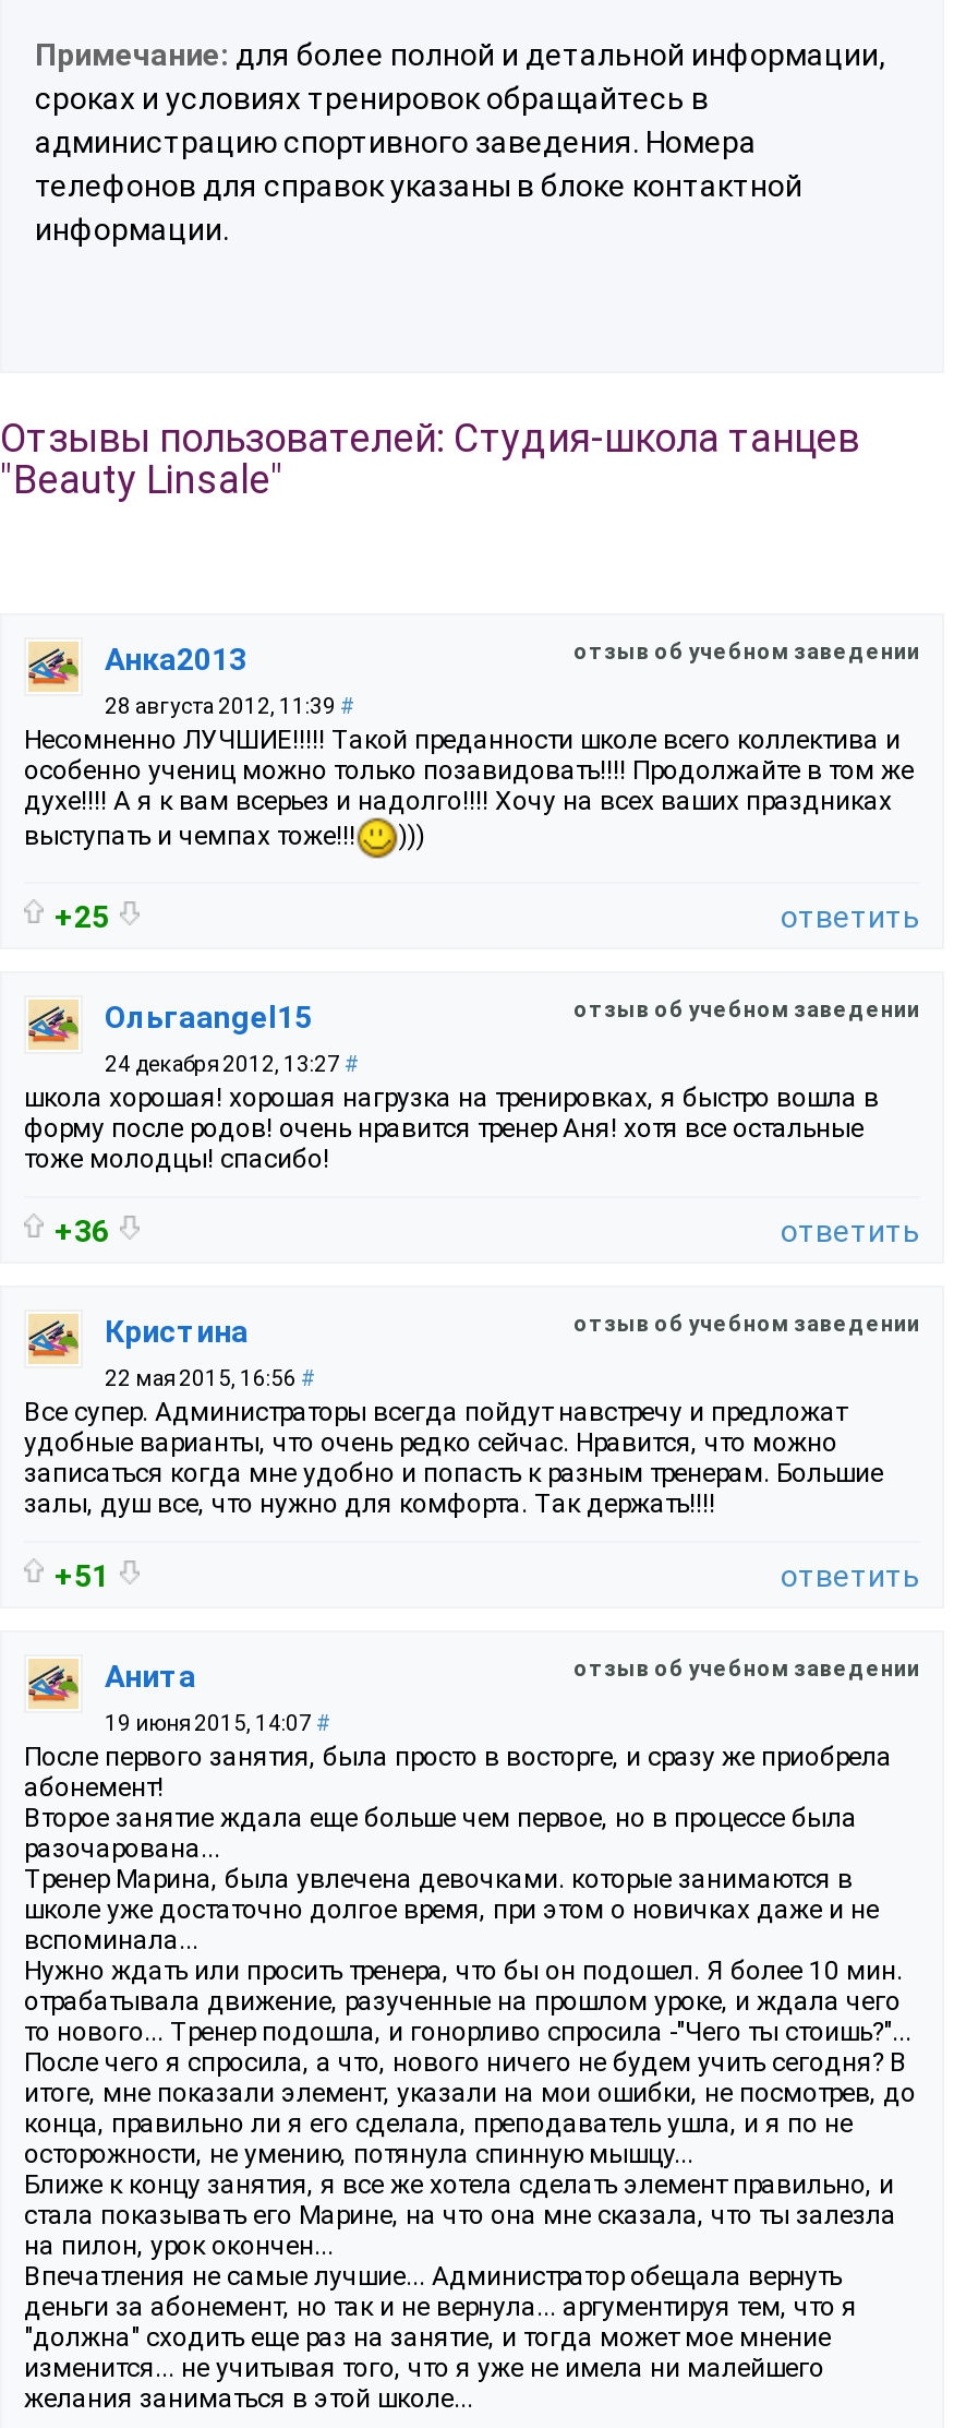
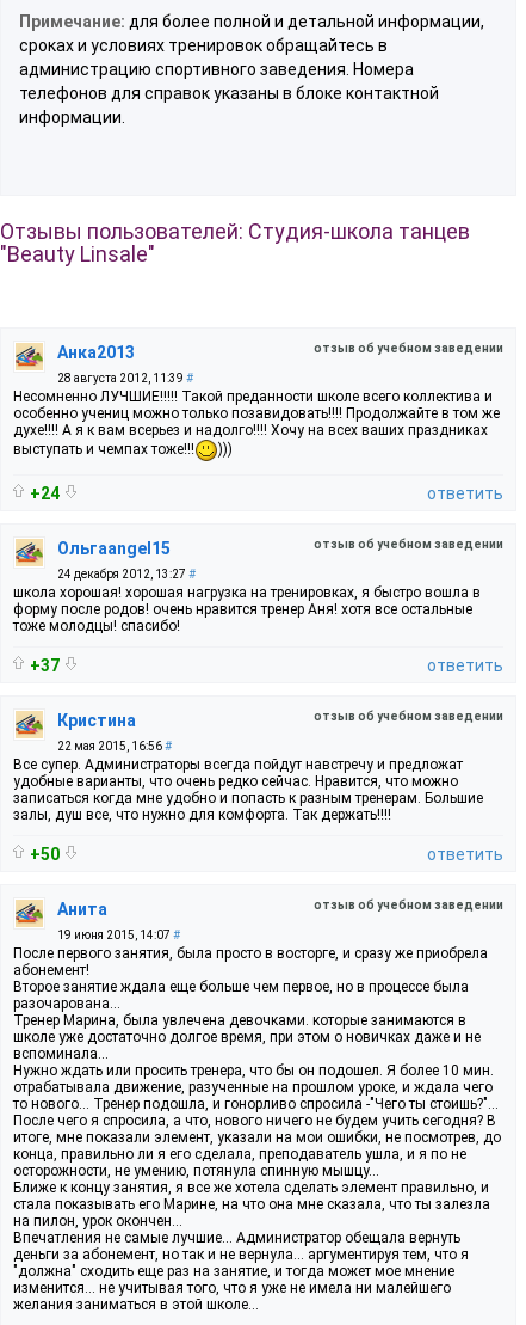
- +25
+ +24

- +36
+ +37

- +51
+ +50
